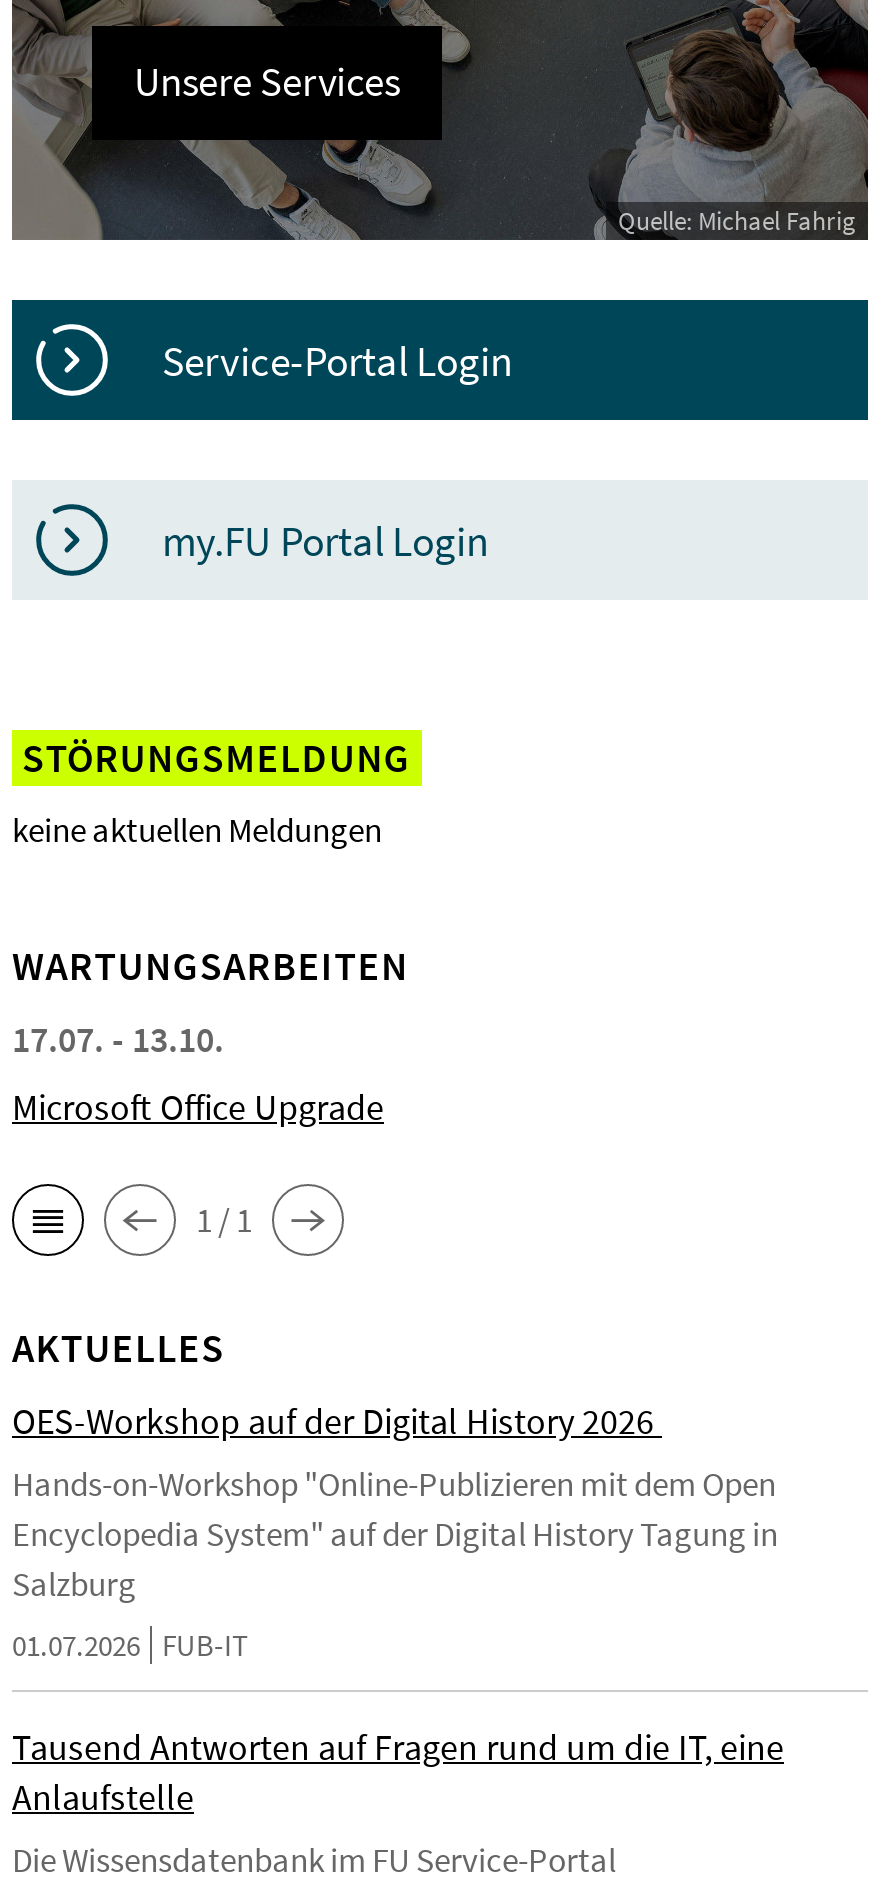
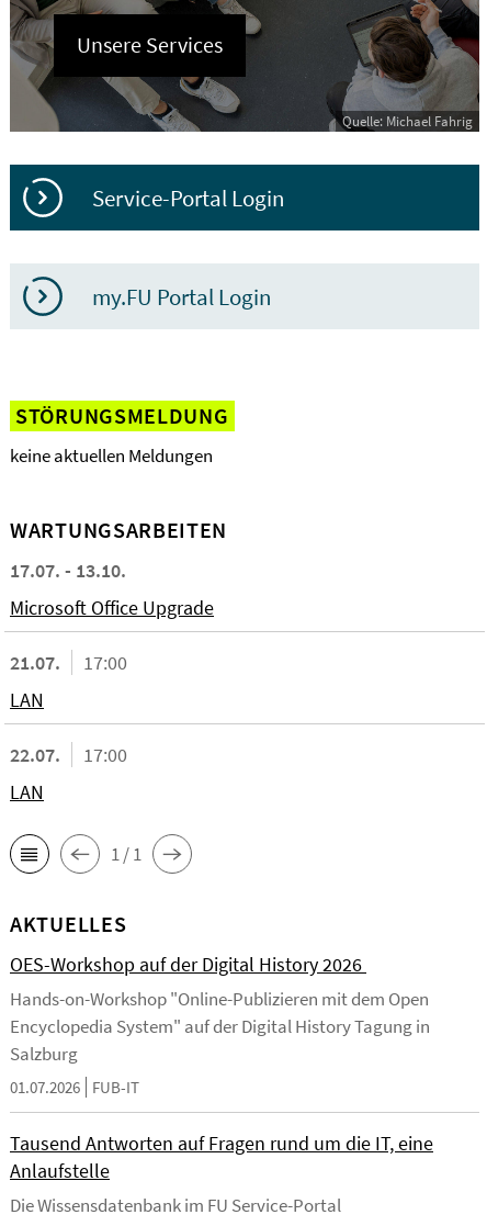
+ 21.07.
+ 17:00
+ LAN
+ 22.07.
+ 17:00
+ LAN
